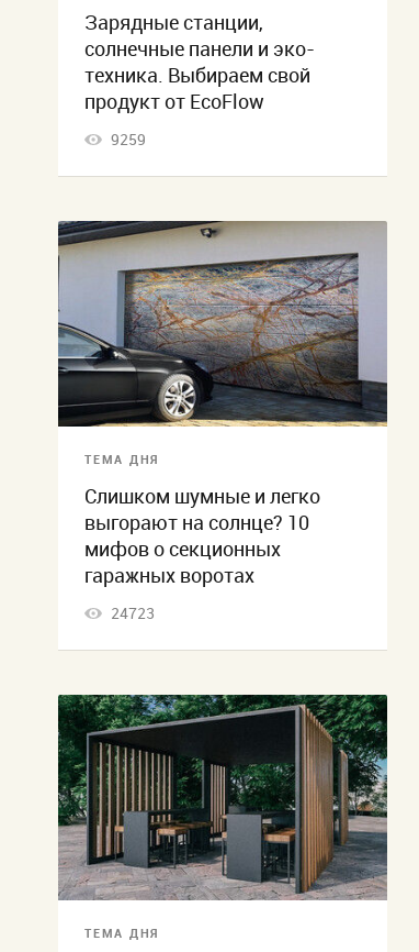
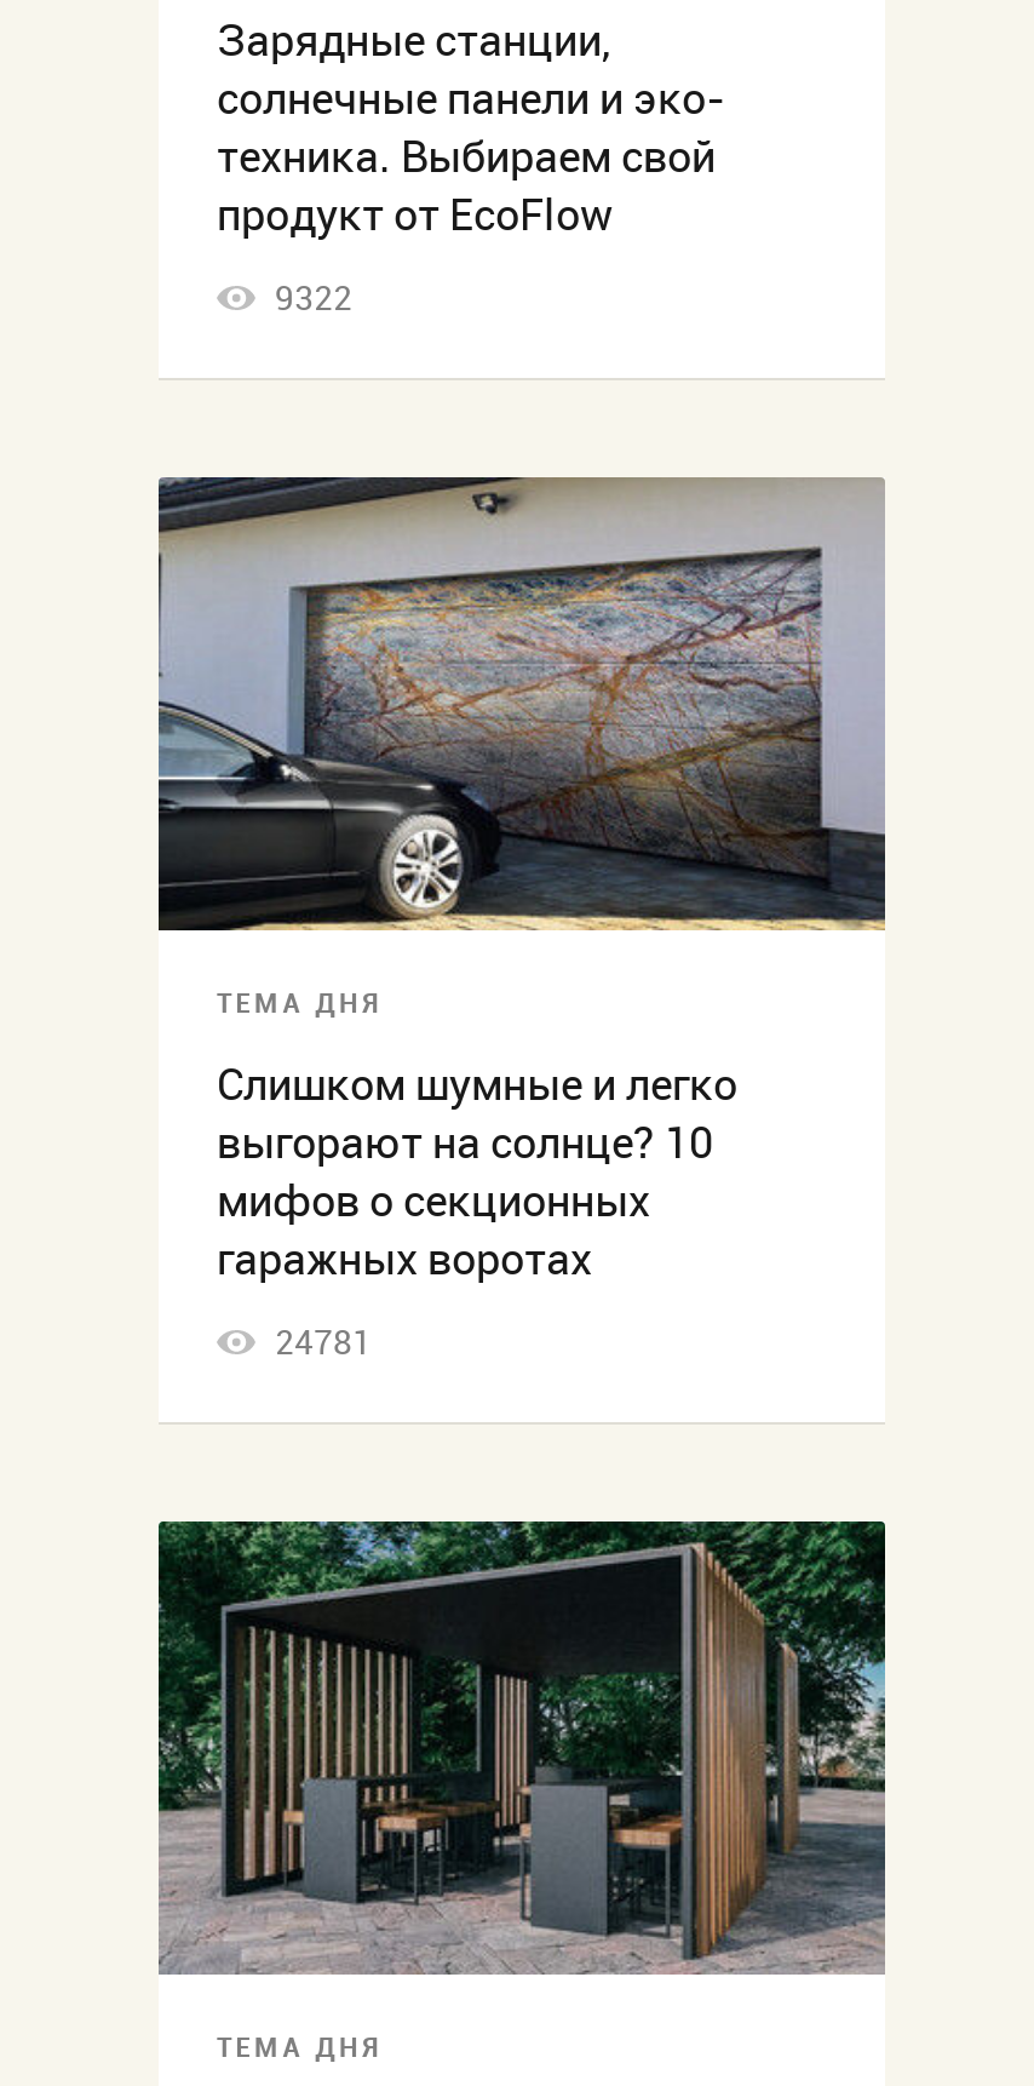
- 9259
+ 9322

- 24723
+ 24781
